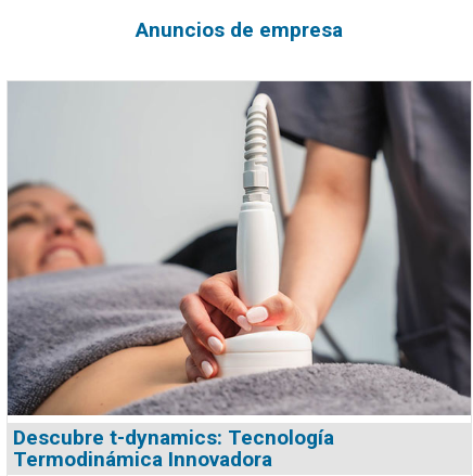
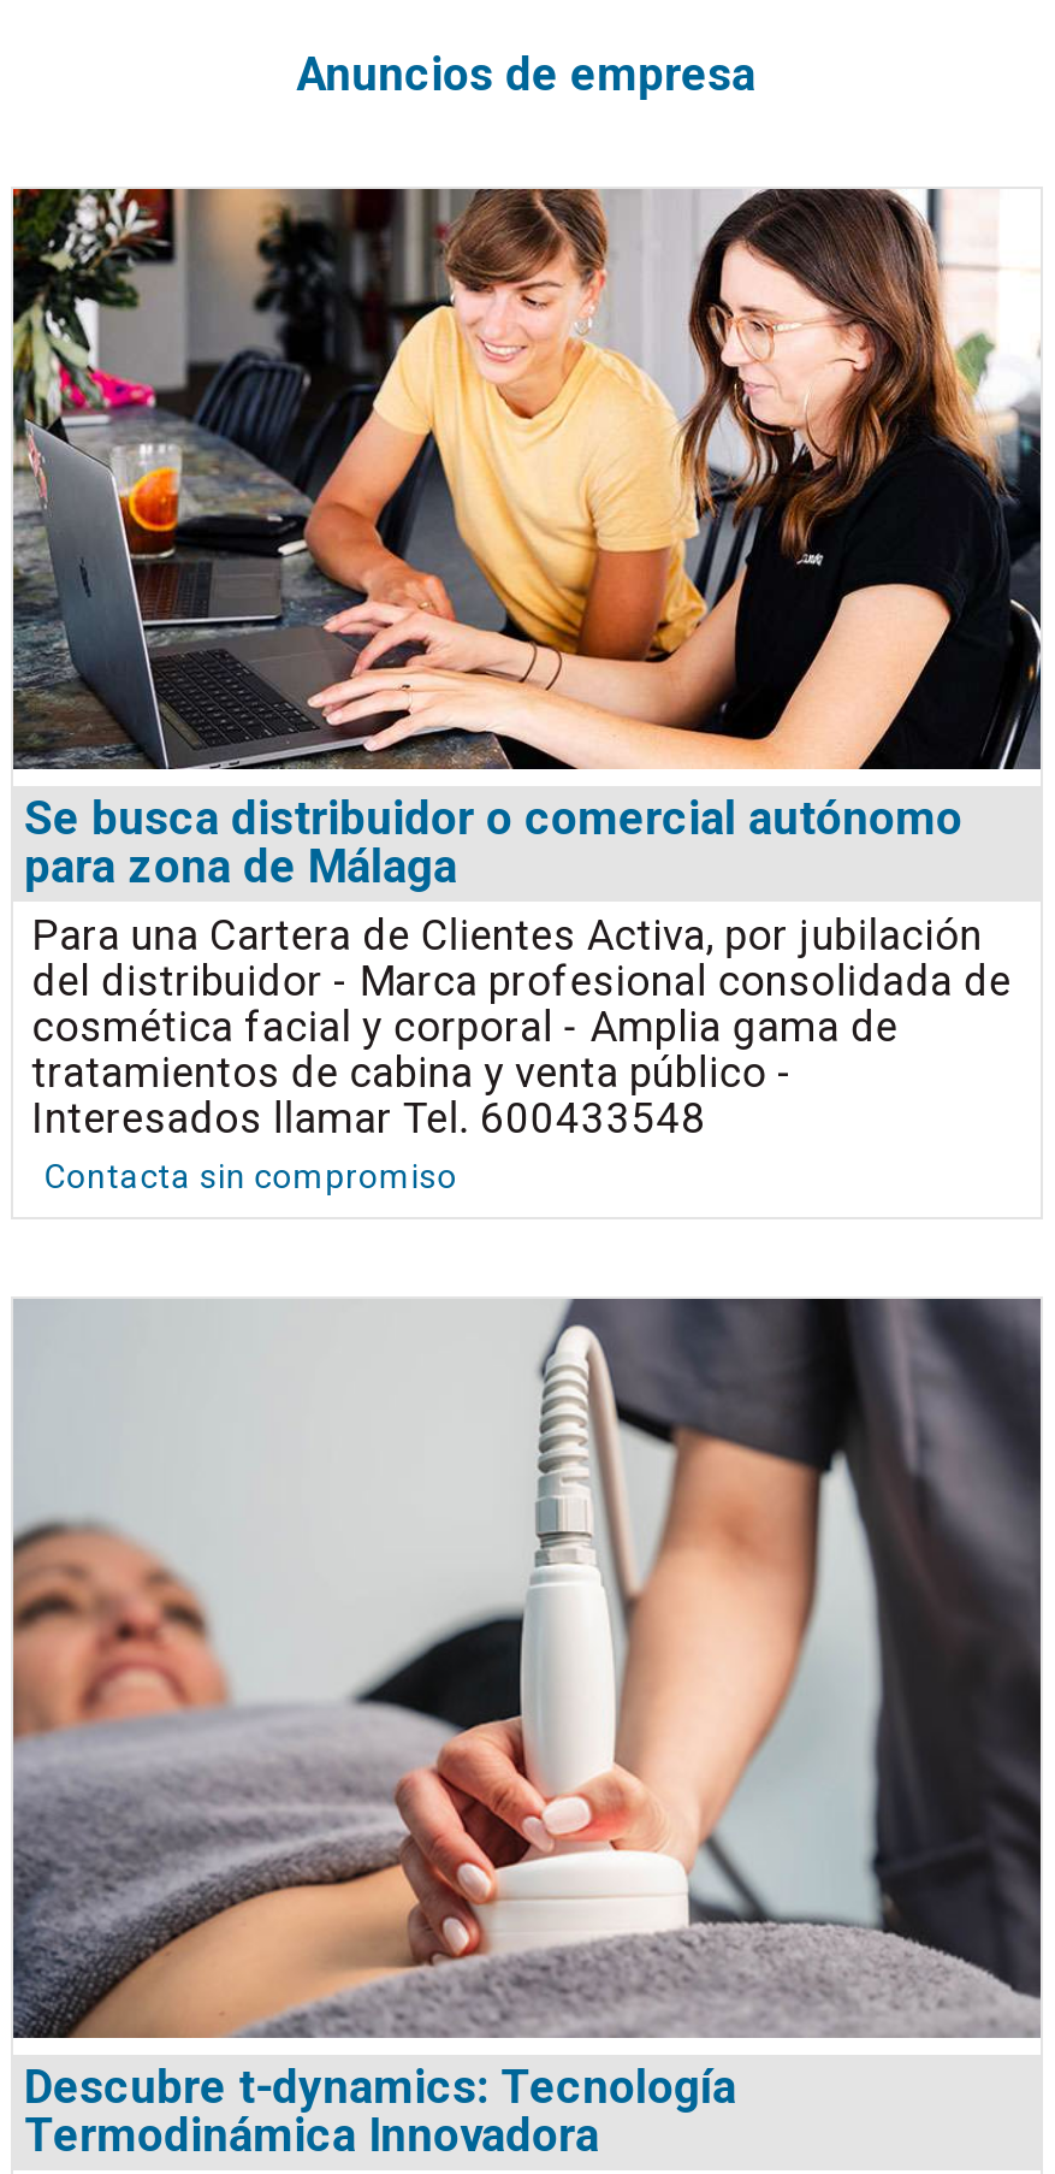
+ [image]
+ Se busca distribuidor o comercial autónomo
+ para zona de Málaga
+ Para una Cartera de Clientes Activa, por jubilación
+ del distribuidor - Marca profesional consolidada de
+ cosmética facial y corporal - Amplia gama de
+ tratamientos de cabina y venta público -
+ Interesados llamar Tel. 600433548
+ Contacta sin compromiso
